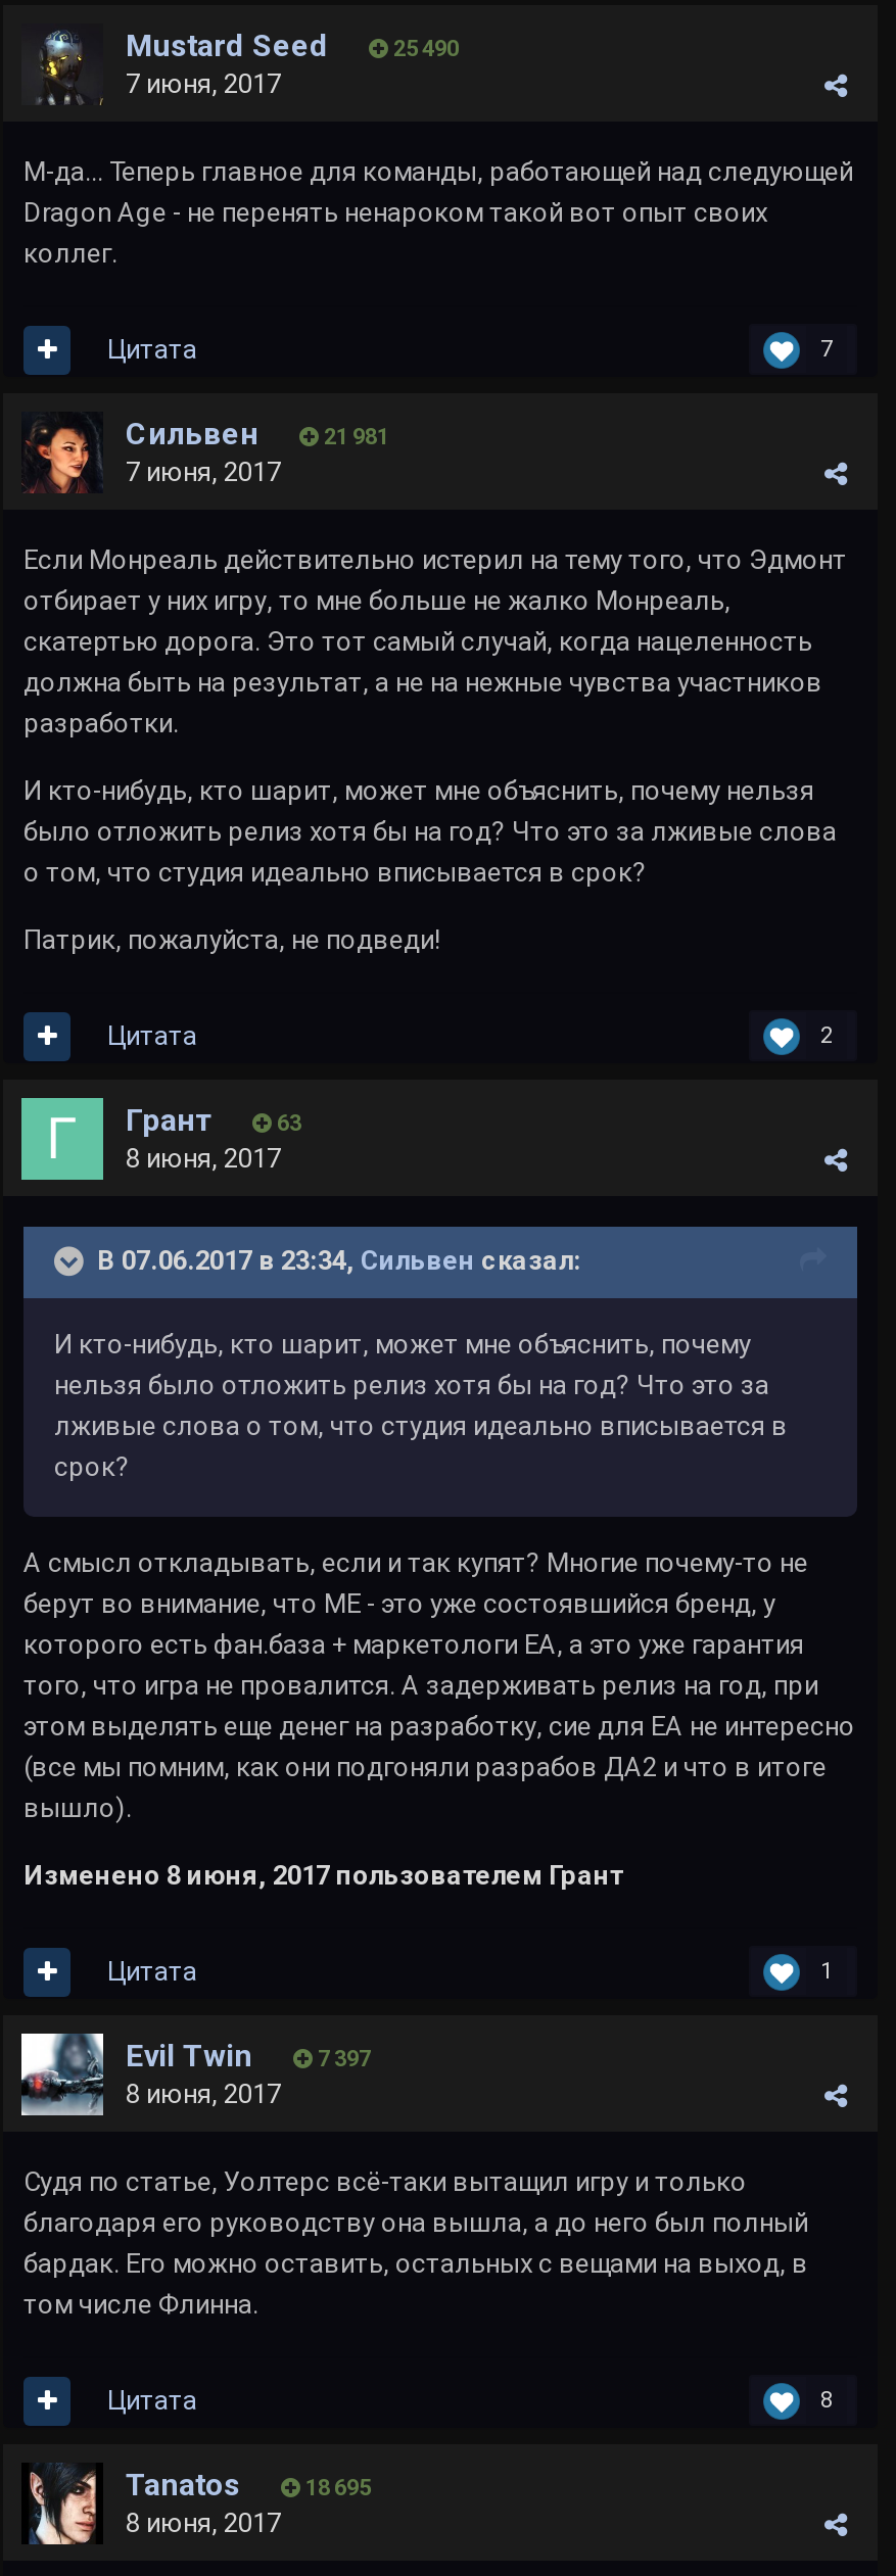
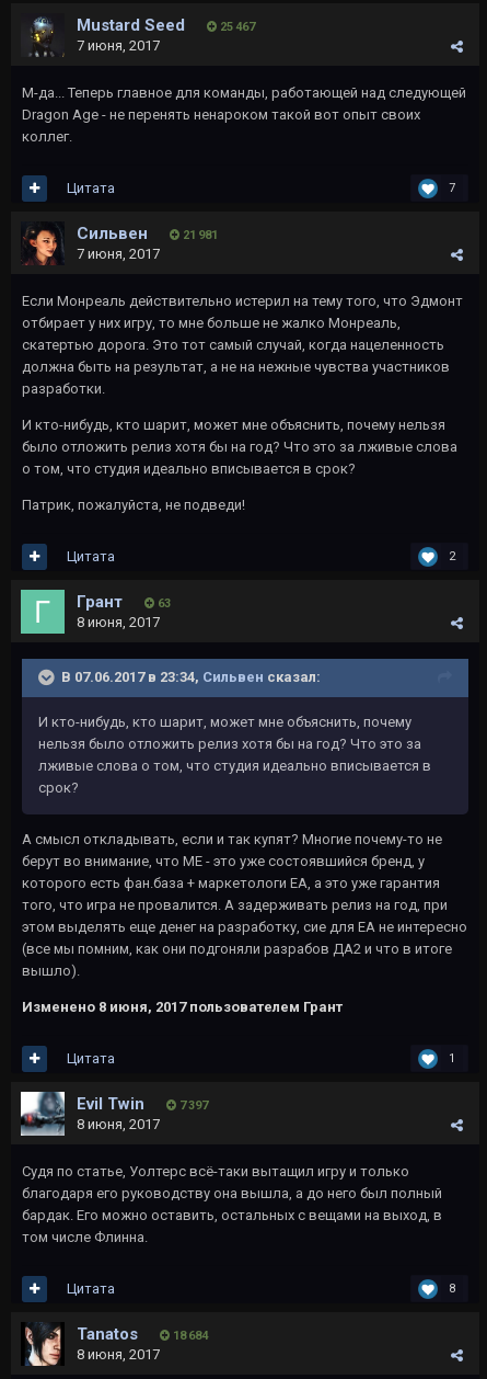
- 25 490
+ 25 467

- 18 695
+ 18 684
